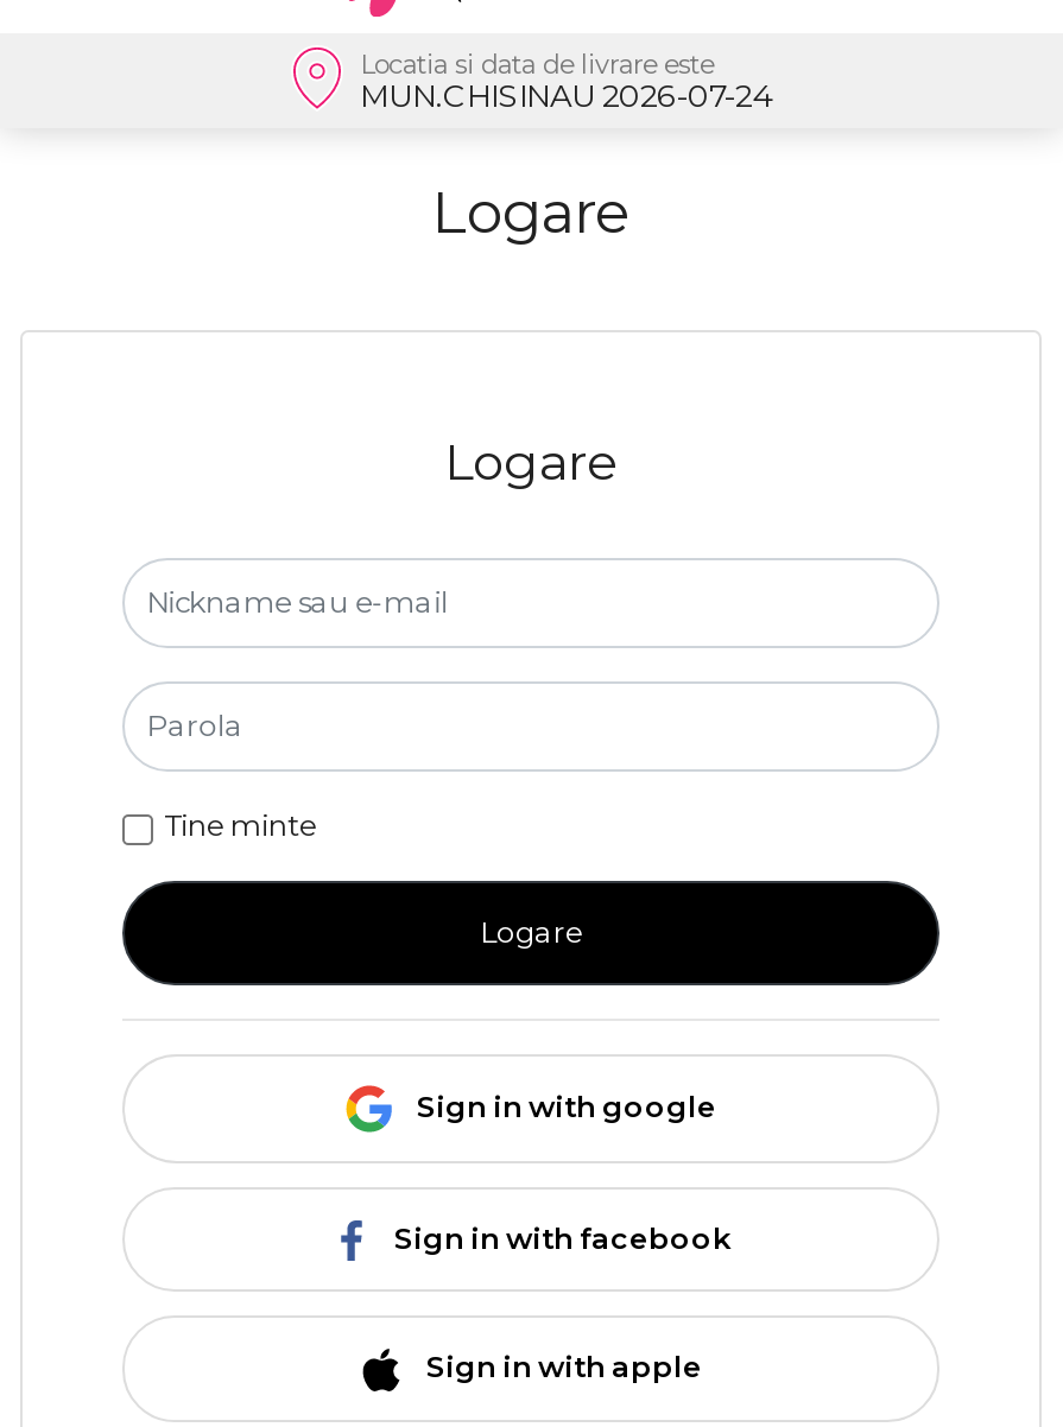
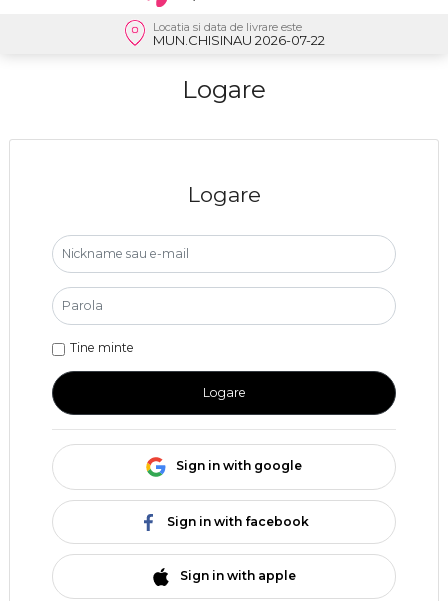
- MUN.CHISINAU 2026-07-24
+ MUN.CHISINAU 2026-07-22
